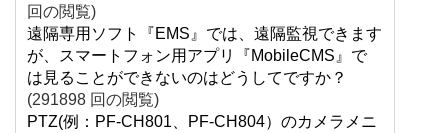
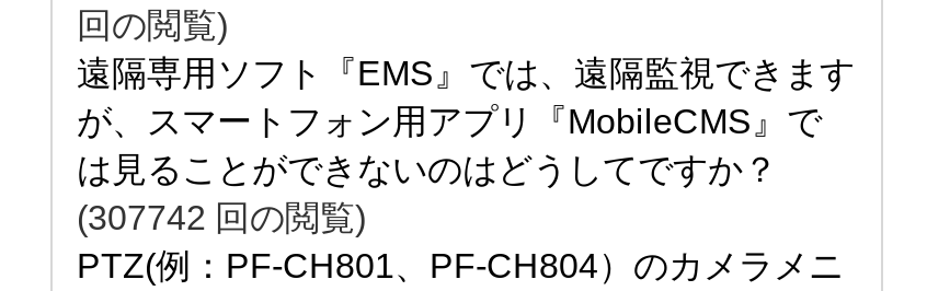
- (291898 回の閲覧)
+ (307742 回の閲覧)
